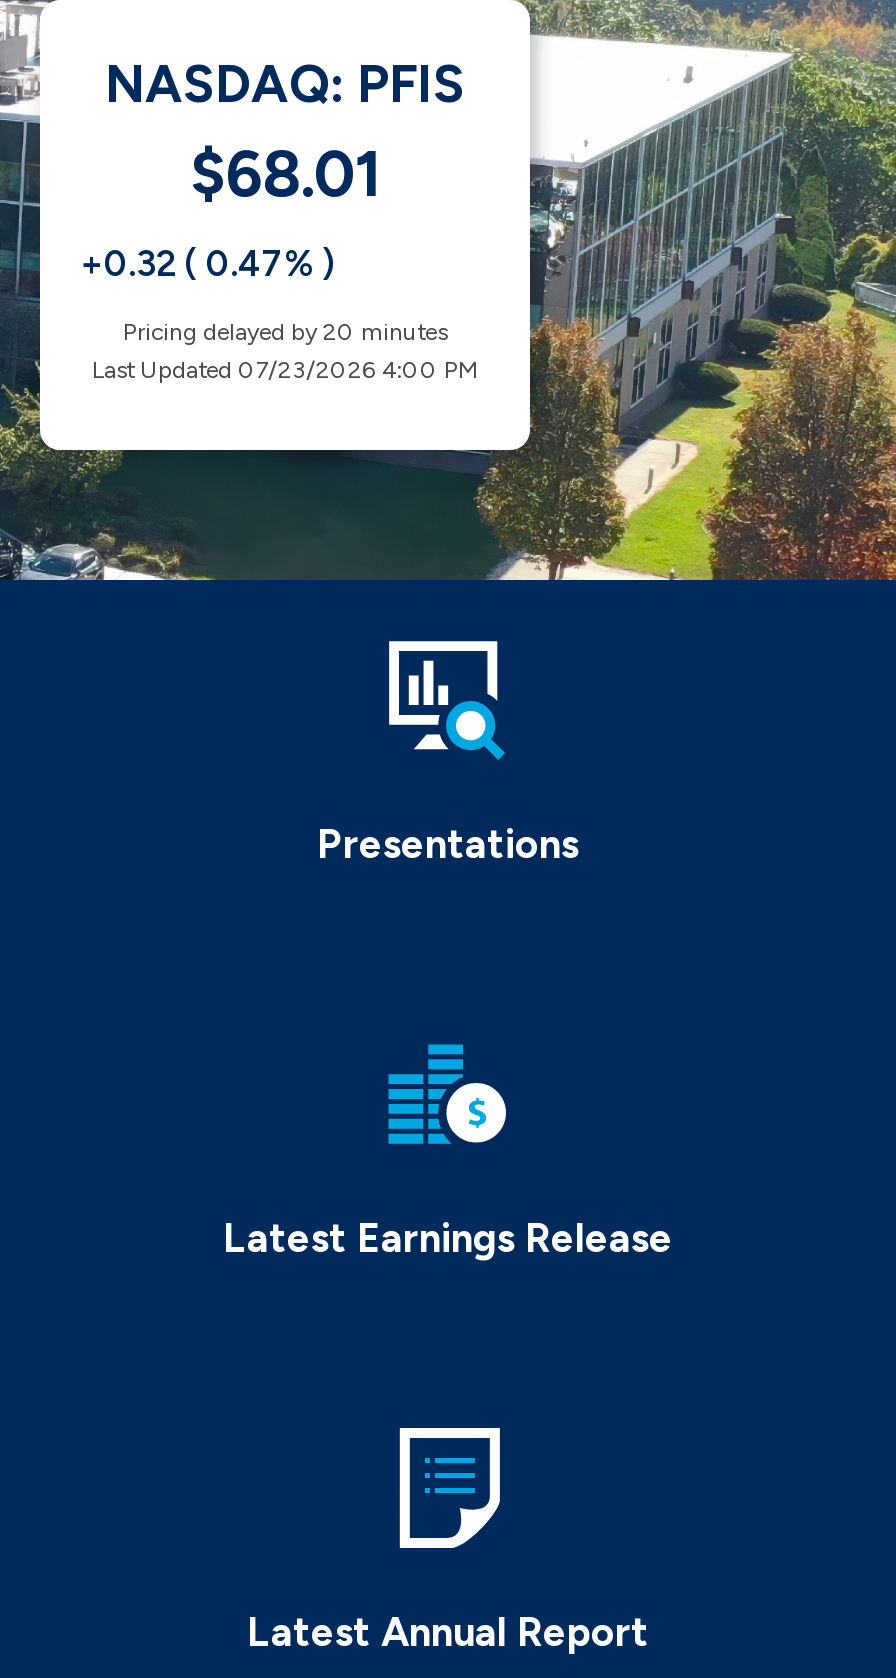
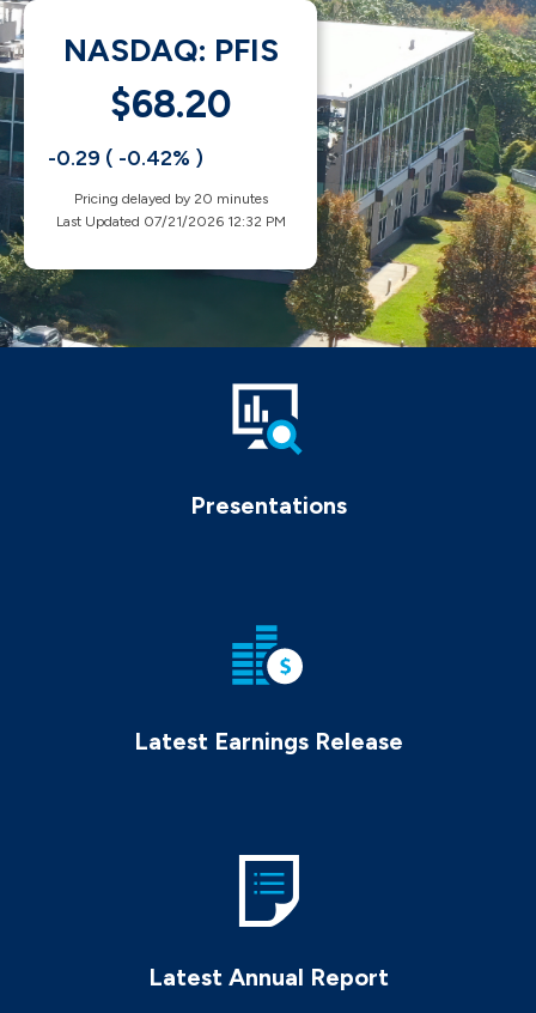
- 68.01
- +0.32 ( 0.47% )
+ 68.20
+ -0.29 ( -0.42% )

- Last Updated 07/23/2026 4:00 PM
+ Last Updated 07/21/2026 12:32 PM
